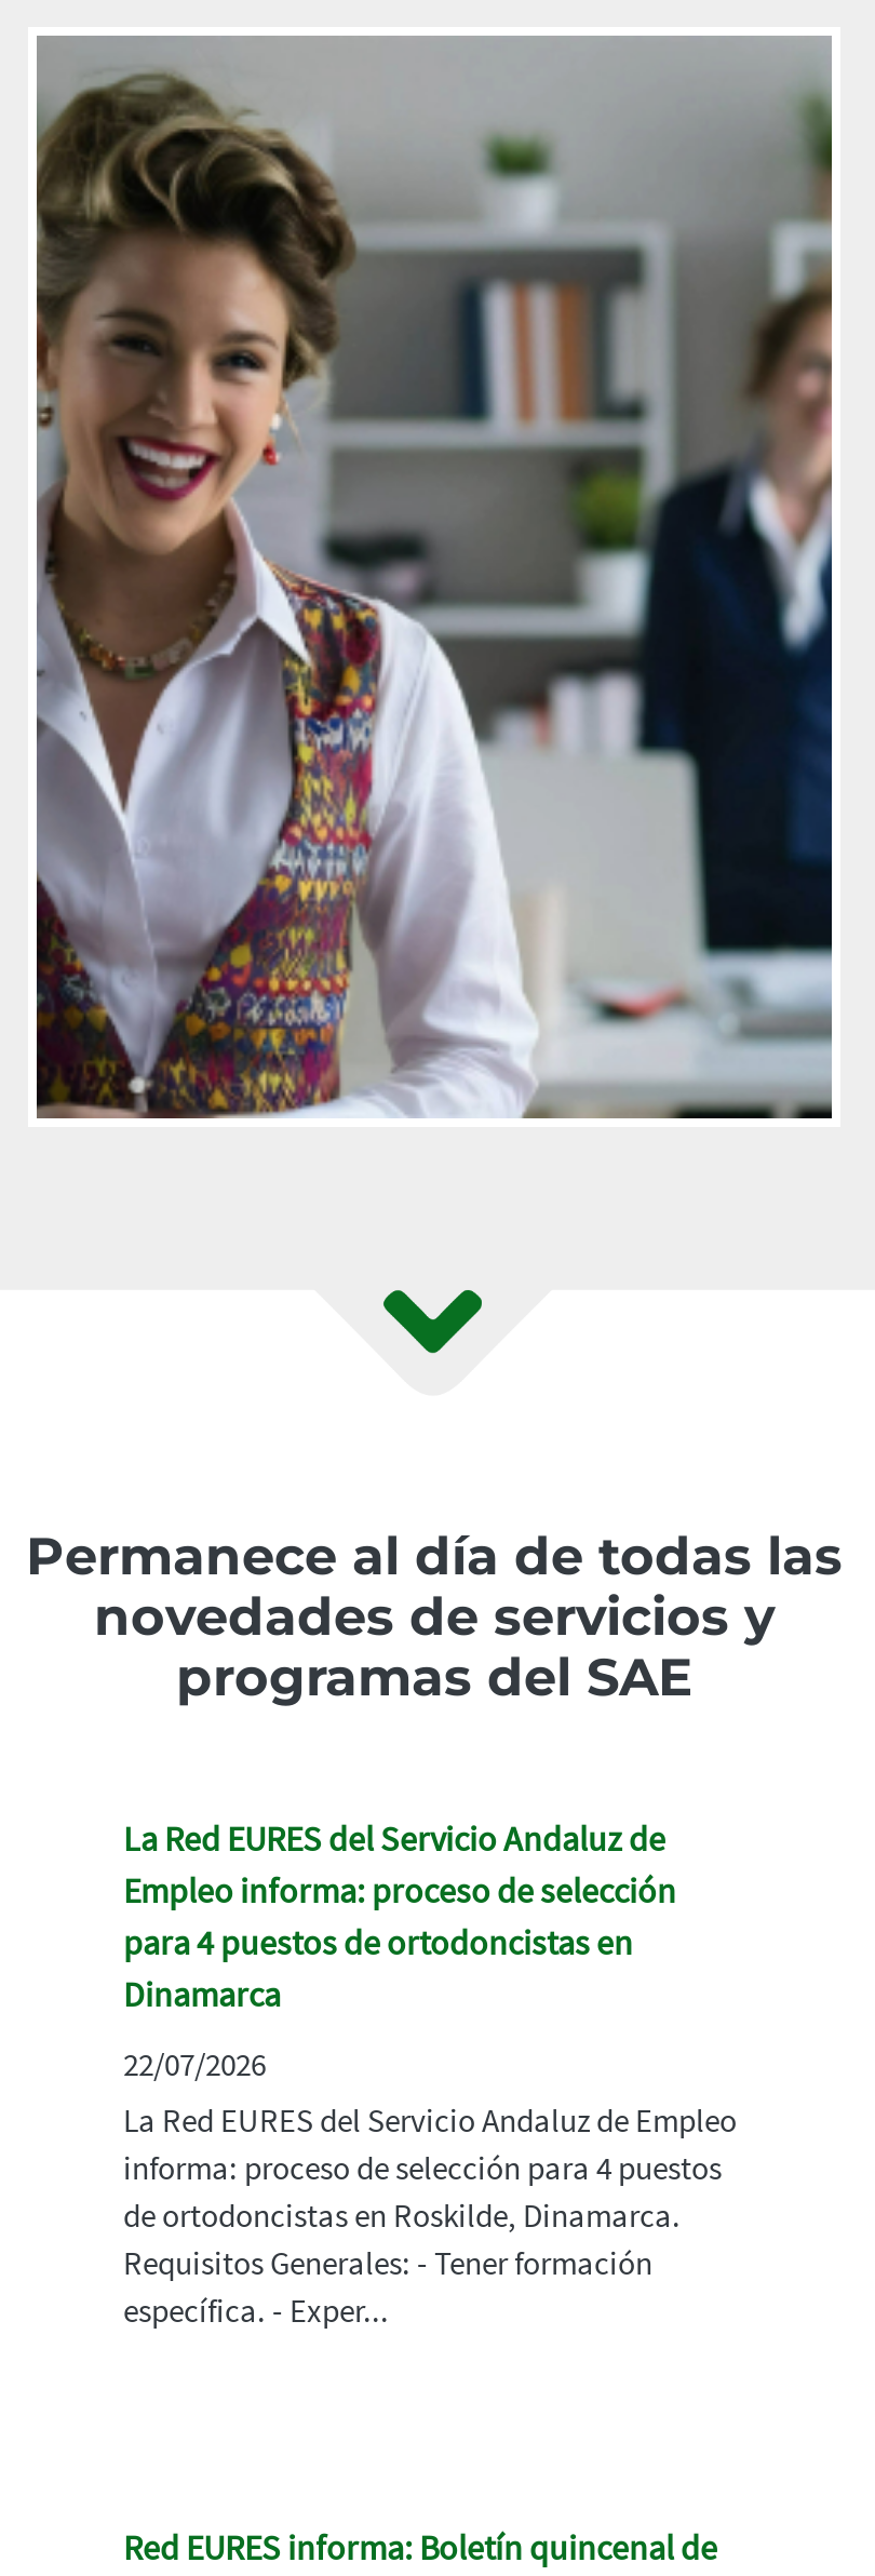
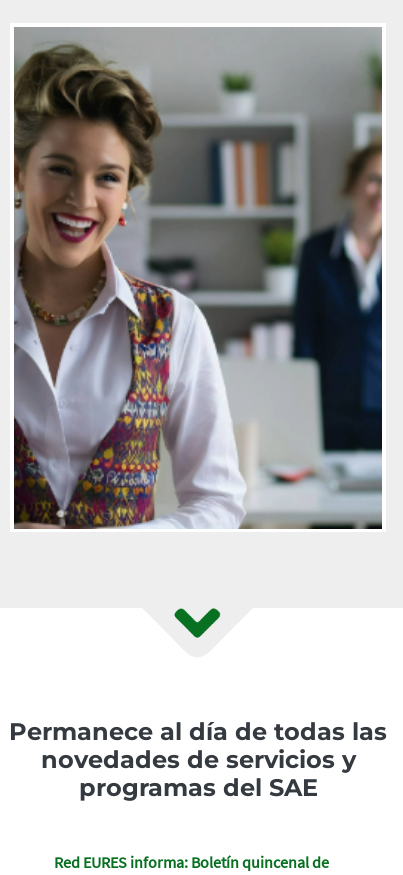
- La Red EURES del Servicio Andaluz de
- Empleo informa: proceso de selección
- para 4 puestos de ortodoncistas en
- Dinamarca
- 22/07/2026
- La Red EURES del Servicio Andaluz de Empleo
- informa: proceso de selección para 4 puestos
- de ortodoncistas en Roskilde, Dinamarca.
- Requisitos Generales: - Tener formación
- específica. - Exper...
